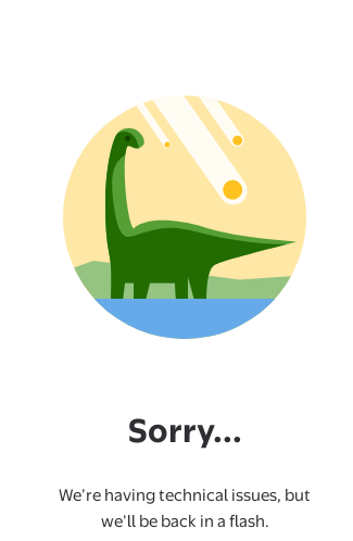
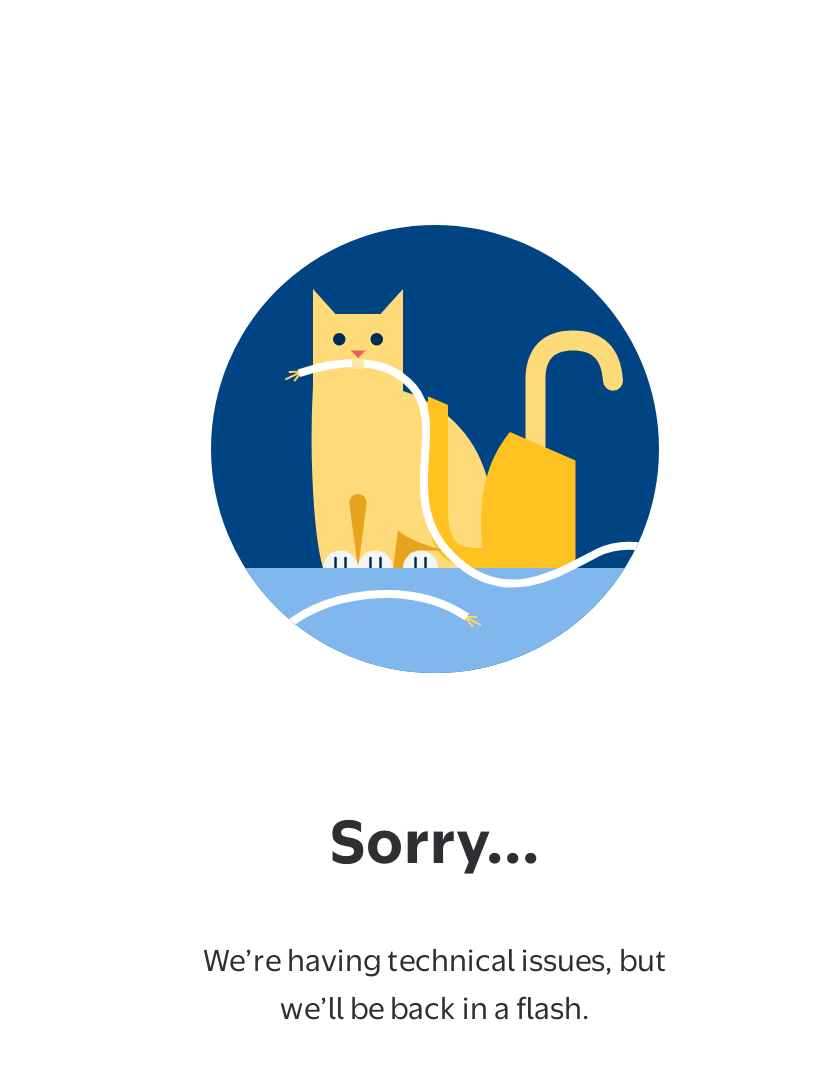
- [image]
+ [image]
